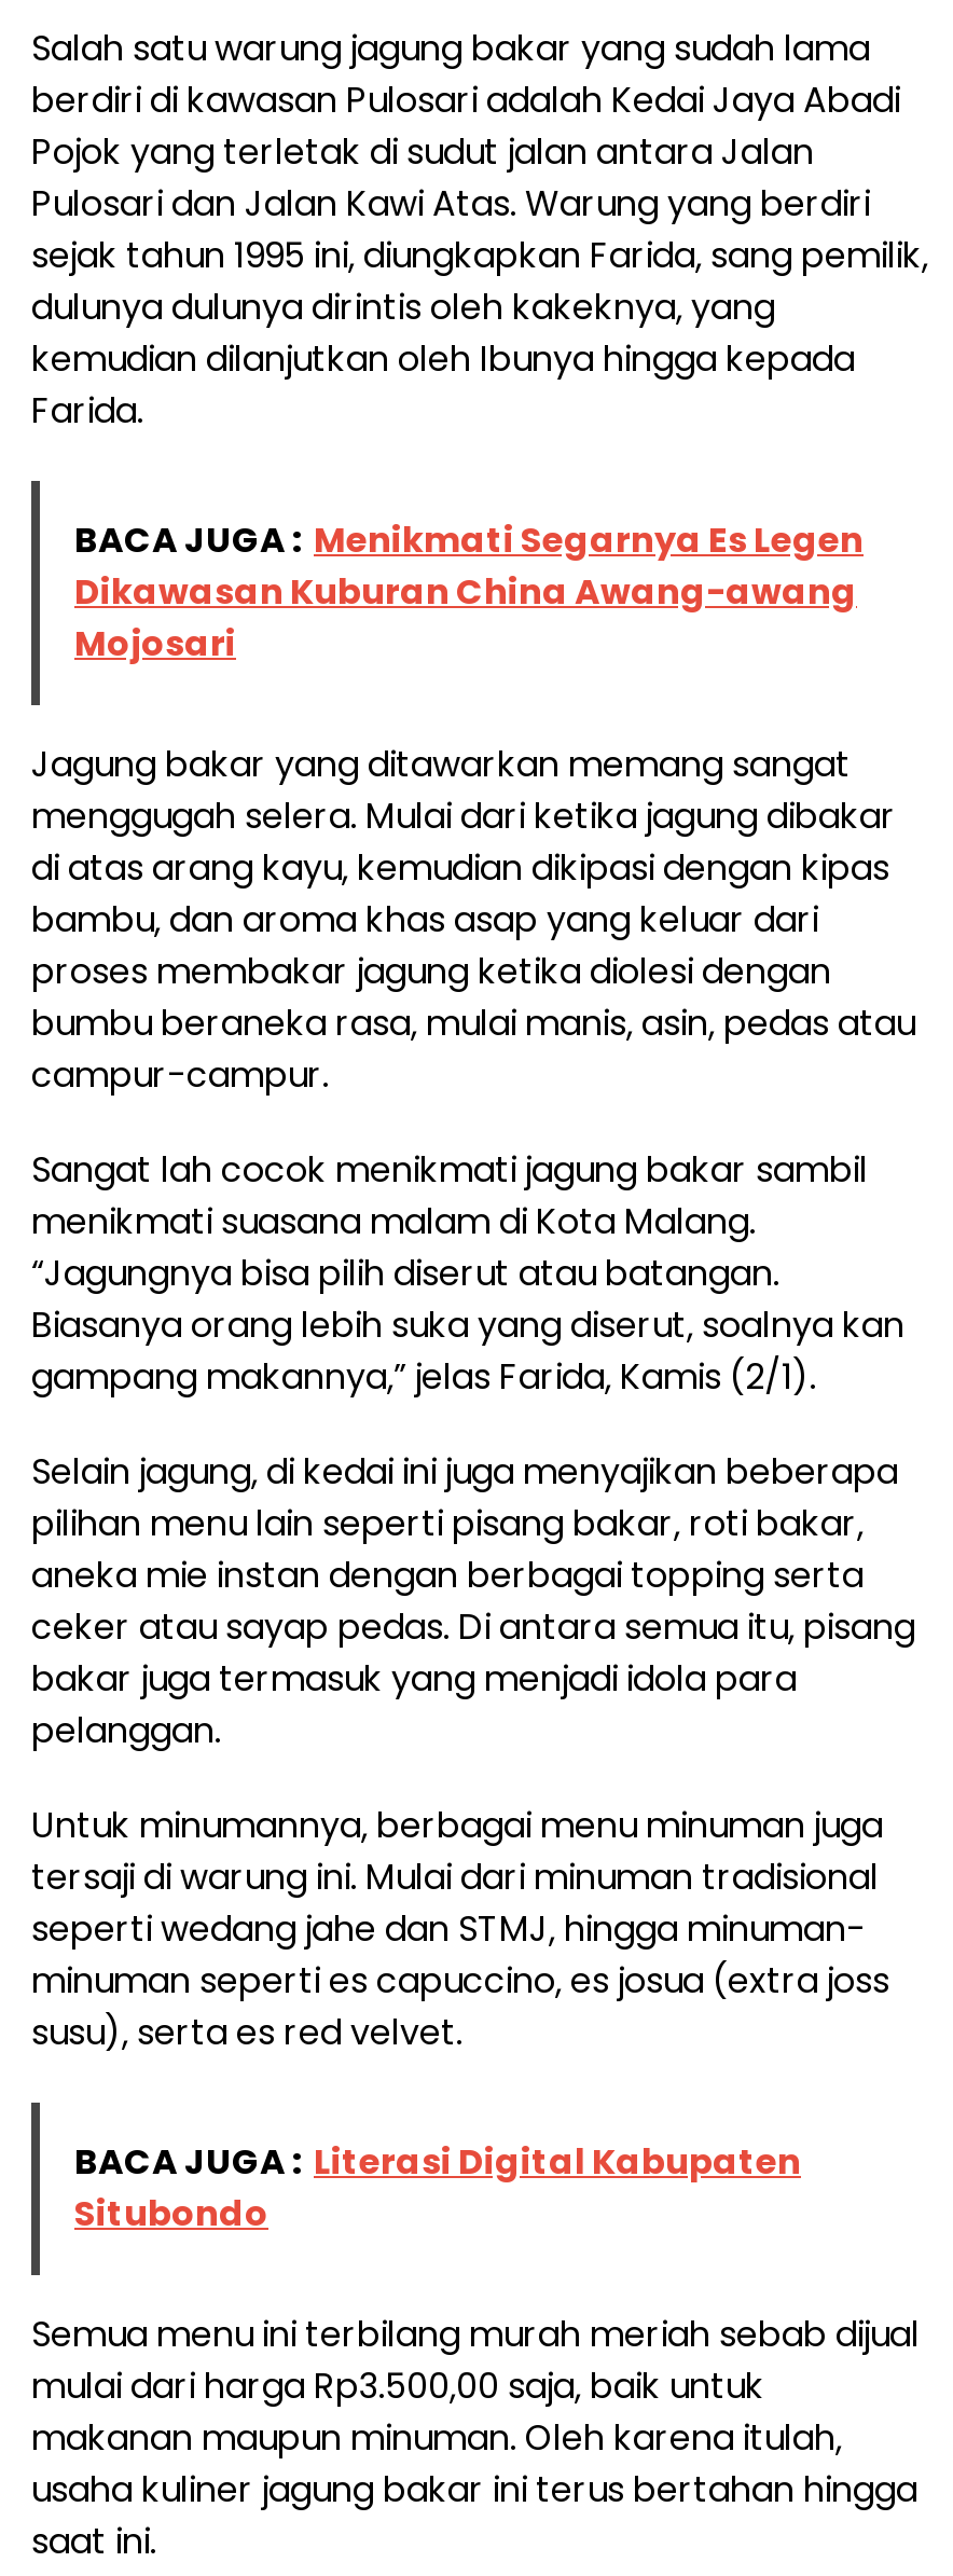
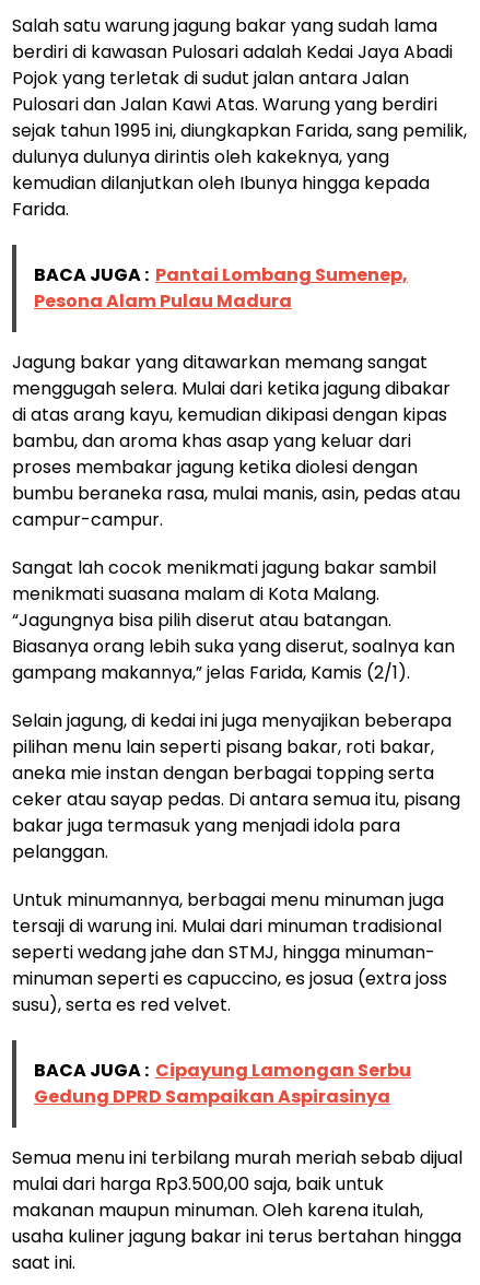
- BACA JUGA : Menikmati Segarnya Es Legen
- Dikawasan Kuburan China Awang-awang
- Mojosari
+ BACA JUGA : Pantai Lombang Sumenep,
+ Pesona Alam Pulau Madura

- BACA JUGA : Literasi Digital Kabupaten
- Situbondo
+ BACA JUGA : Cipayung Lamongan Serbu
+ Gedung DPRD Sampaikan Aspirasinya
